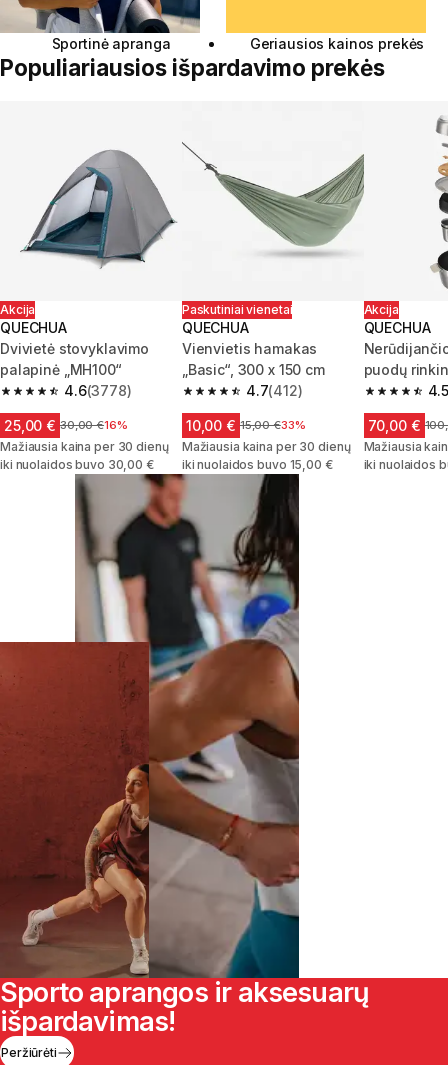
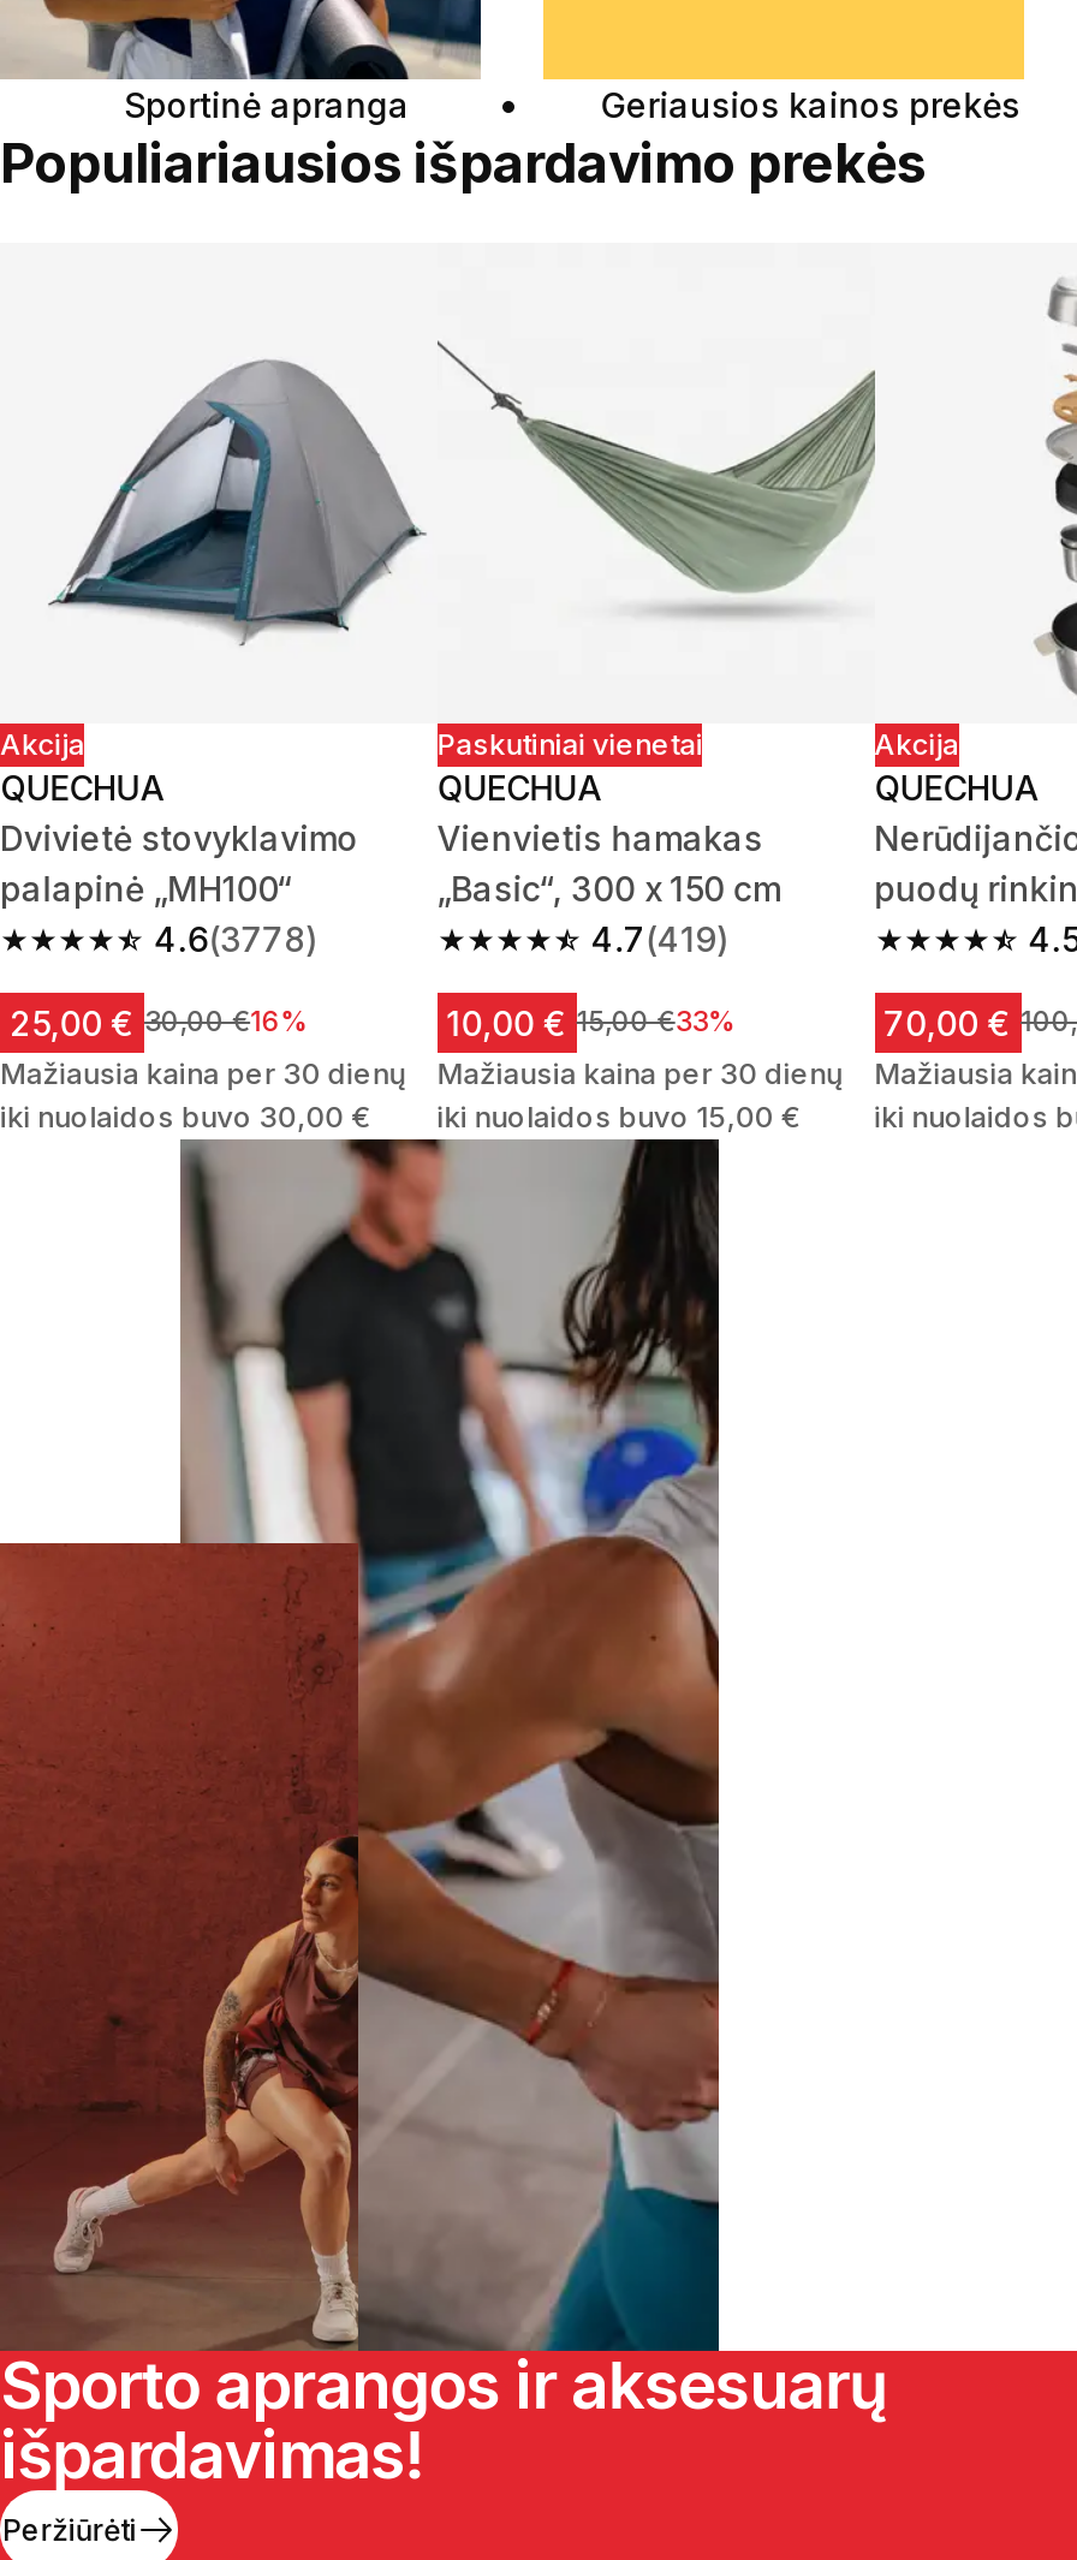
- 4.7 (412)
+ 4.7 (419)
